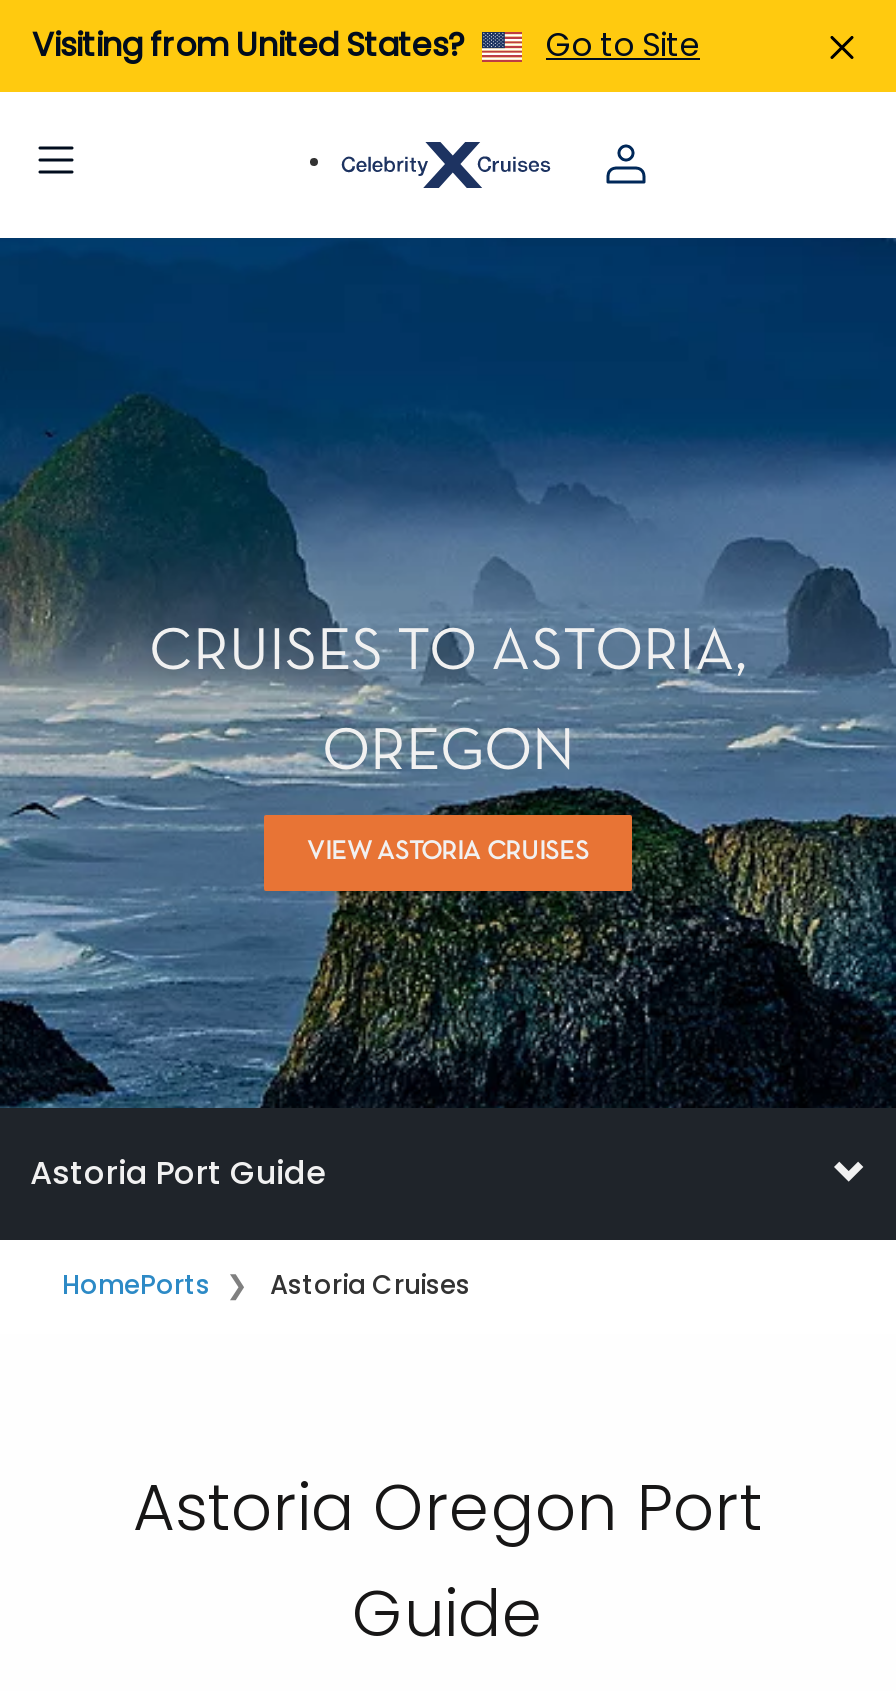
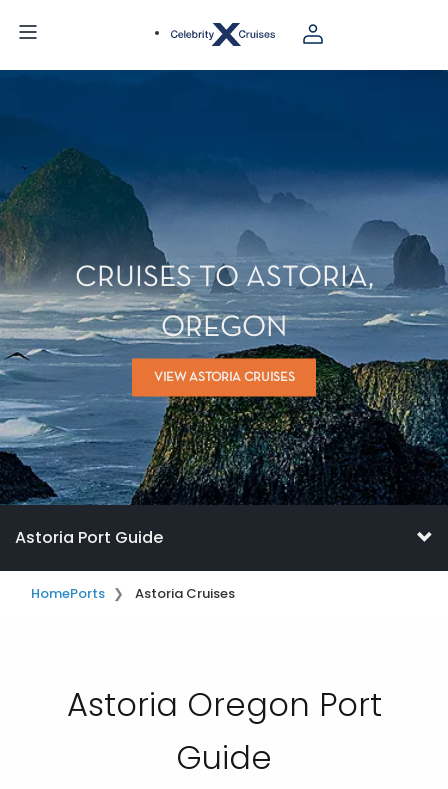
- Visiting from United States?
- Go to Site
